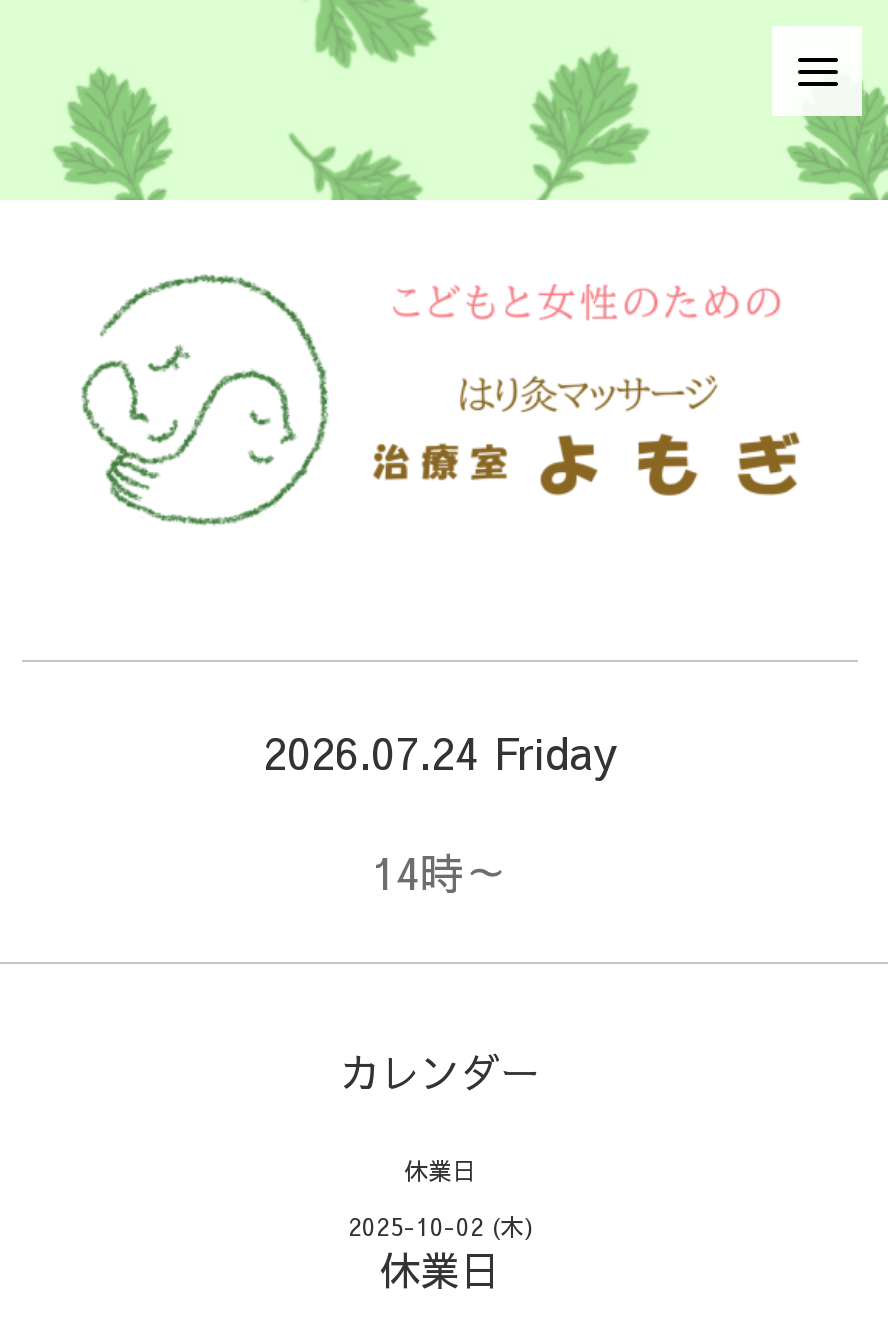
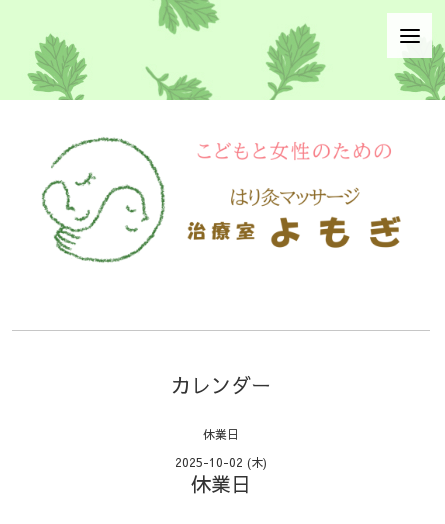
- 2026.07.24 Friday
- 14時～
